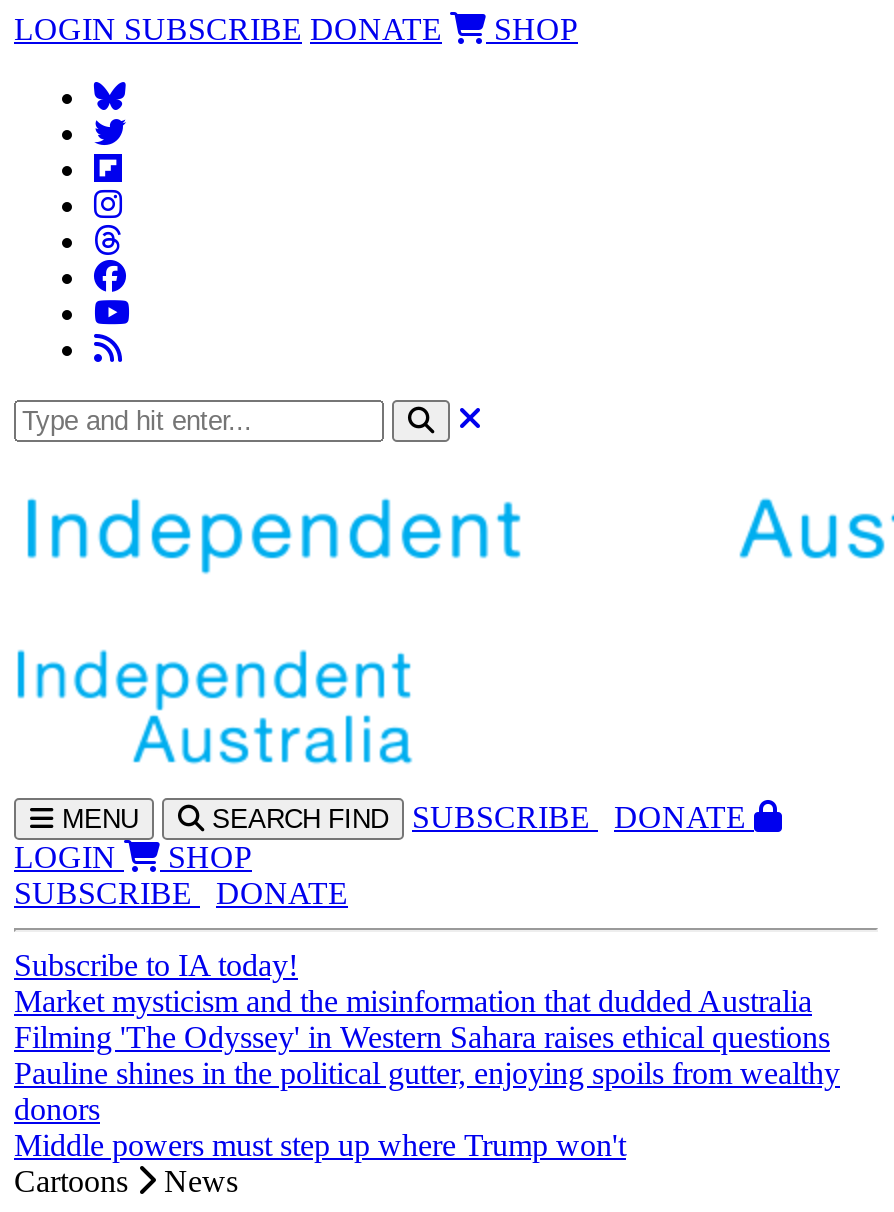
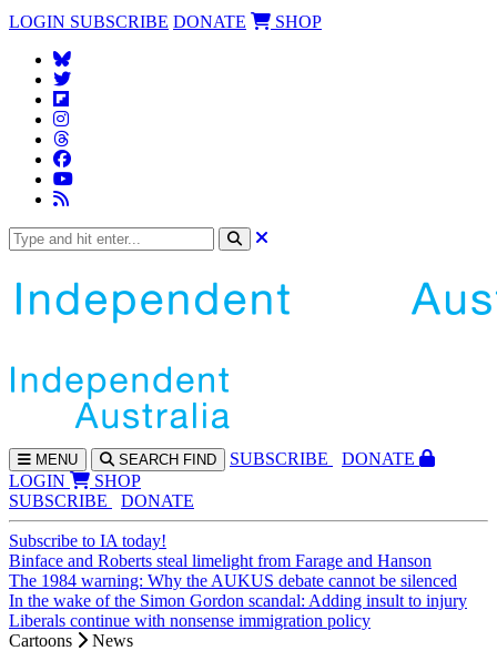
- Market mysticism and the misinformation that dudded Australia
- Filming 'The Odyssey' in Western Sahara raises ethical questions
- Pauline shines in the political gutter, enjoying spoils from wealthy
- donors
- Middle powers must step up where Trump won't
+ Binface and Roberts steal limelight from Farage and Hanson
+ The 1984 warning: Why the AUKUS debate cannot be silenced
+ In the wake of the Simon Gordon scandal: Adding insult to injury
+ Liberals continue with nonsense immigration policy
